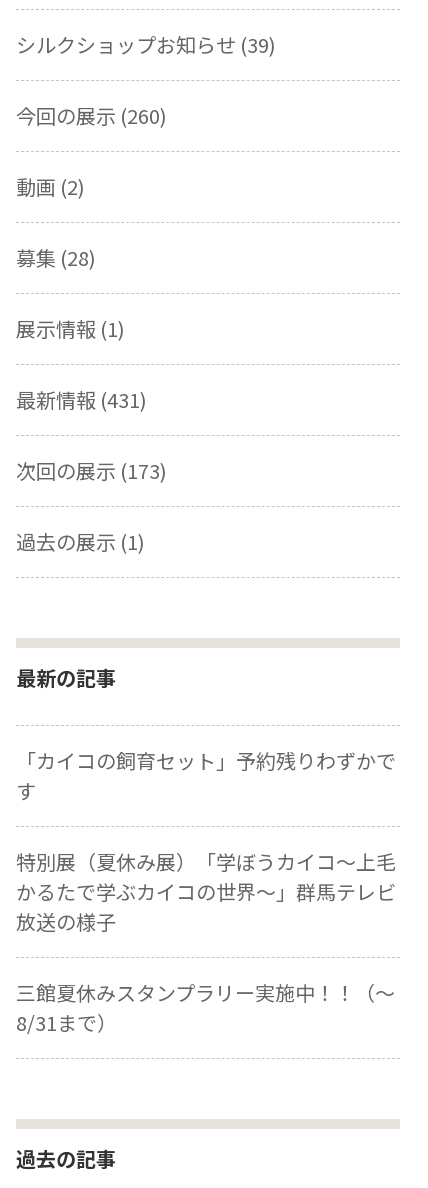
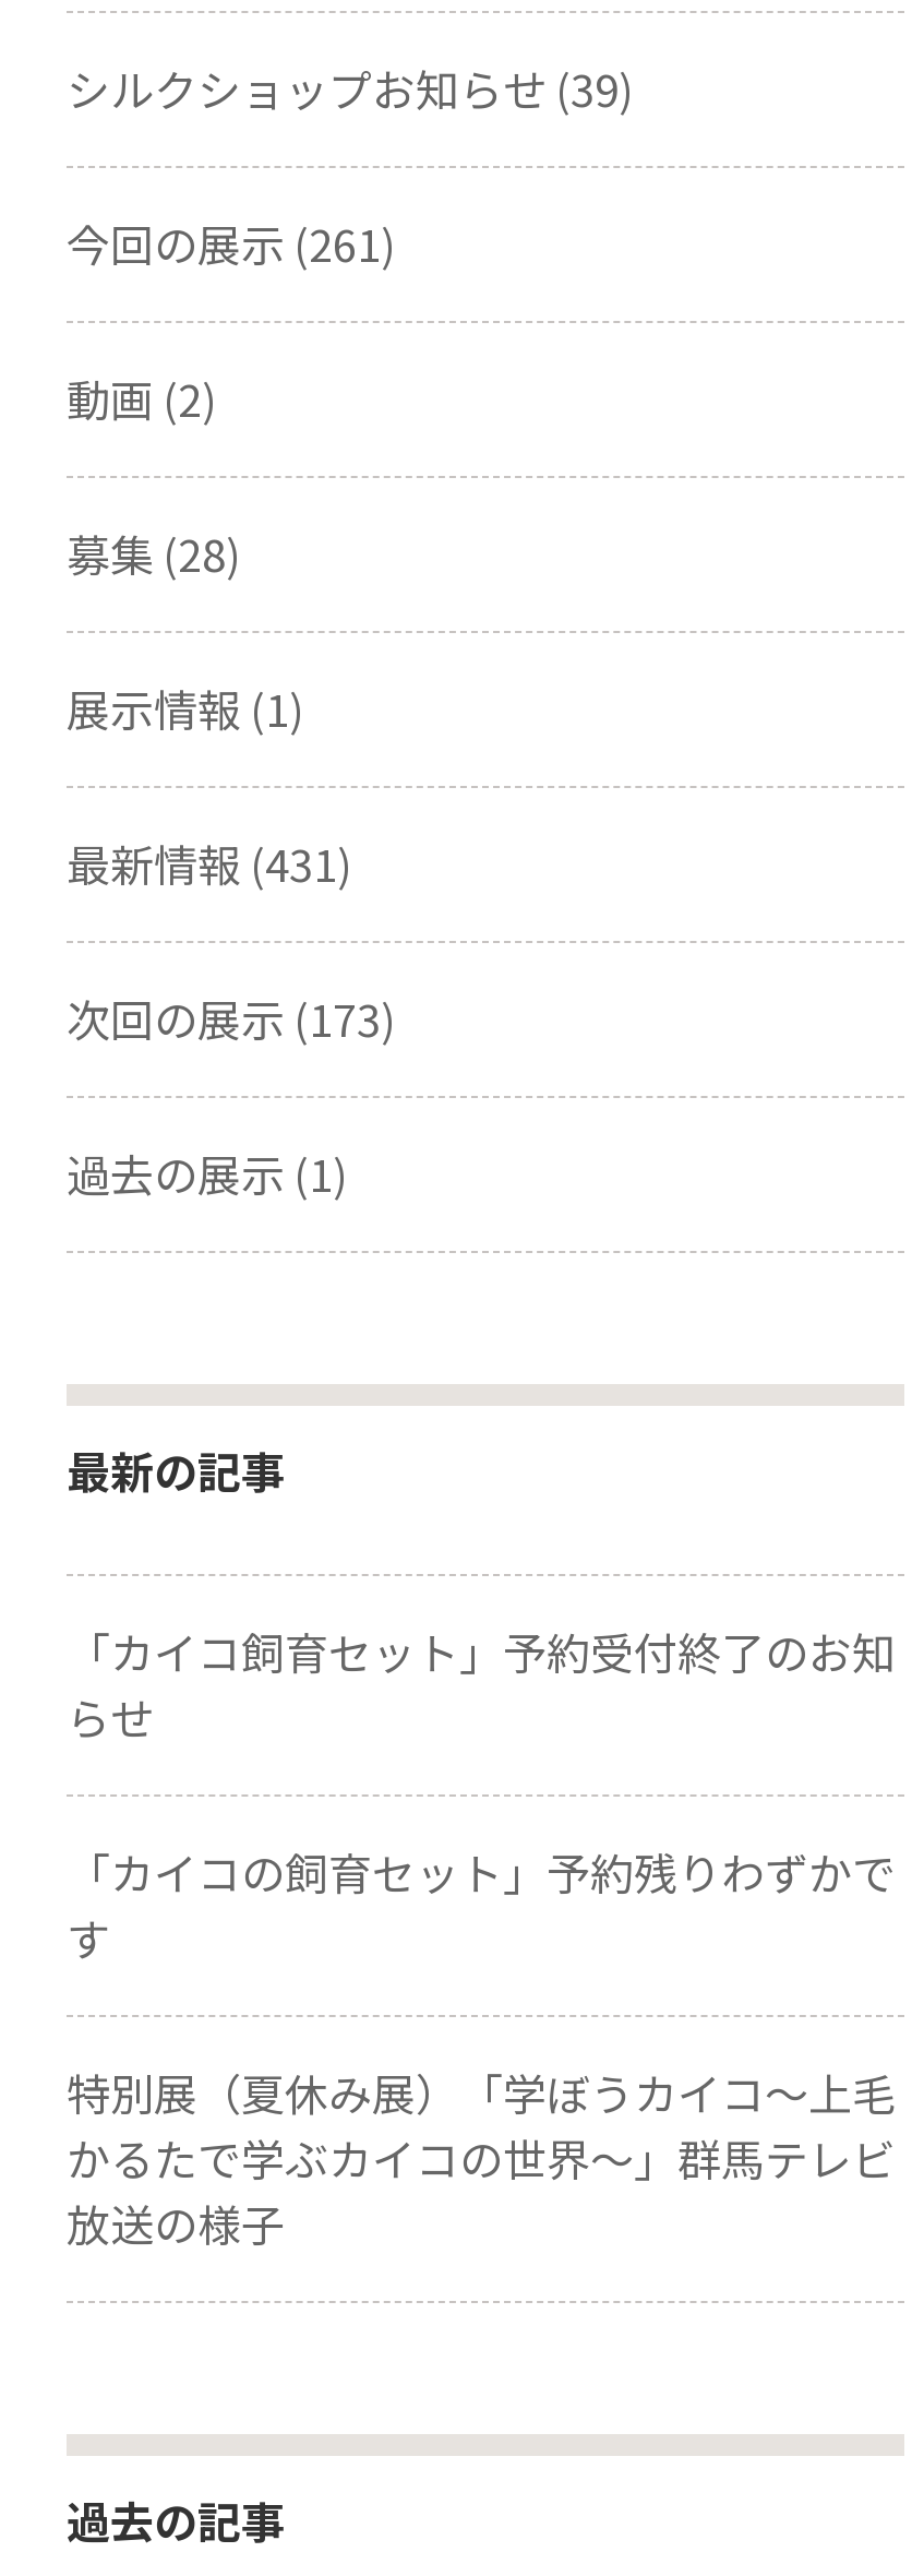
- 今回の展示 (260)
+ 今回の展示 (261)

+ 「カイコ飼育セット」予約受付終了のお知
+ らせ

moved down: 「カイコの飼育セット」予約残りわずかで | す | 特別展（夏休み展）「学ぼうカイコ～上毛 | かるたで学ぶカイコの世界～」群馬テレビ | 放送の様子

- 三館夏休みスタンプラリー実施中！！（～
- 8/31まで）
